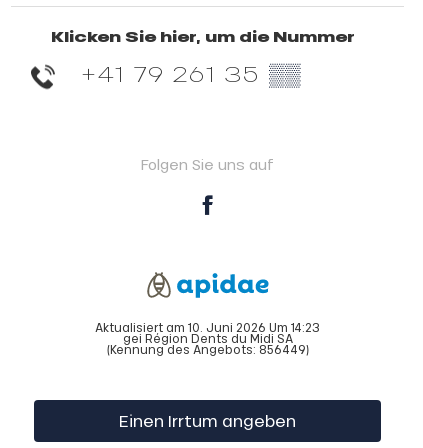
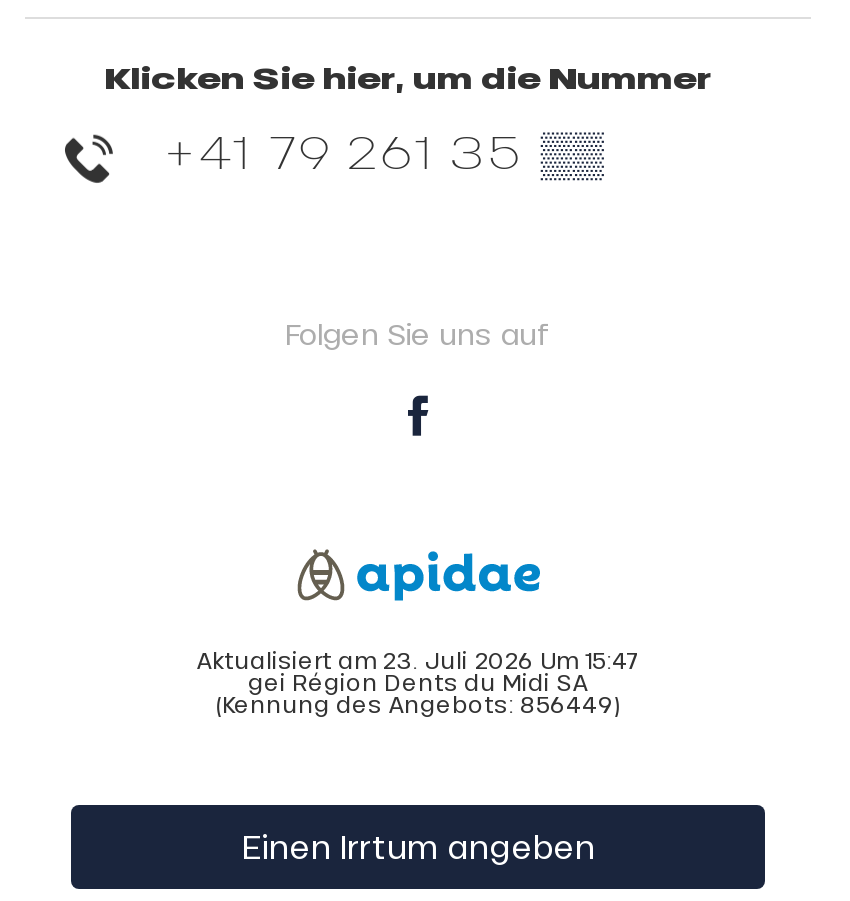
- Aktualisiert am 10. Juni 2026 Um 14:23
+ Aktualisiert am 23. Juli 2026 Um 15:47
